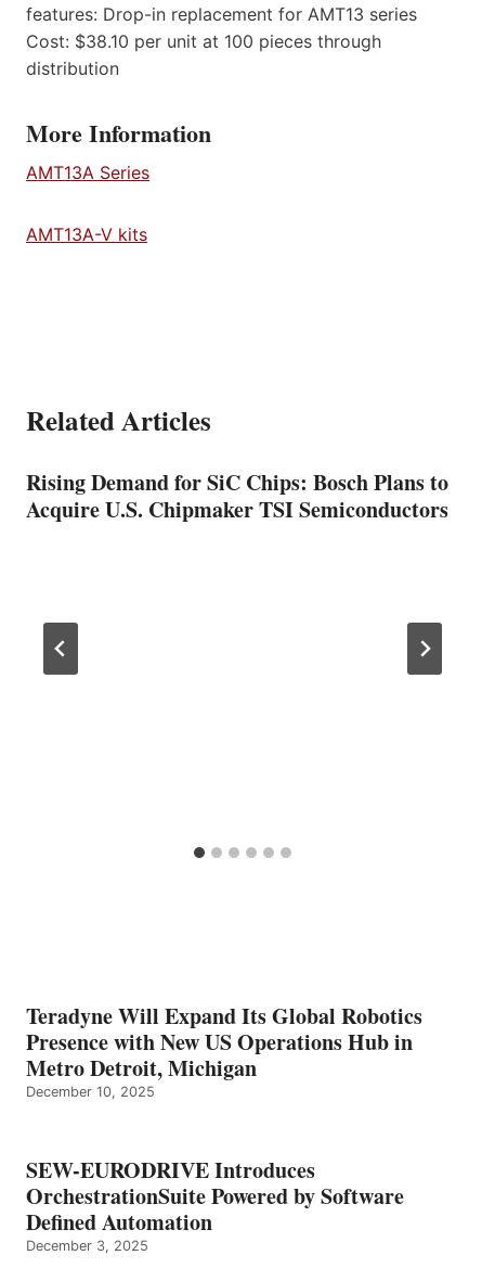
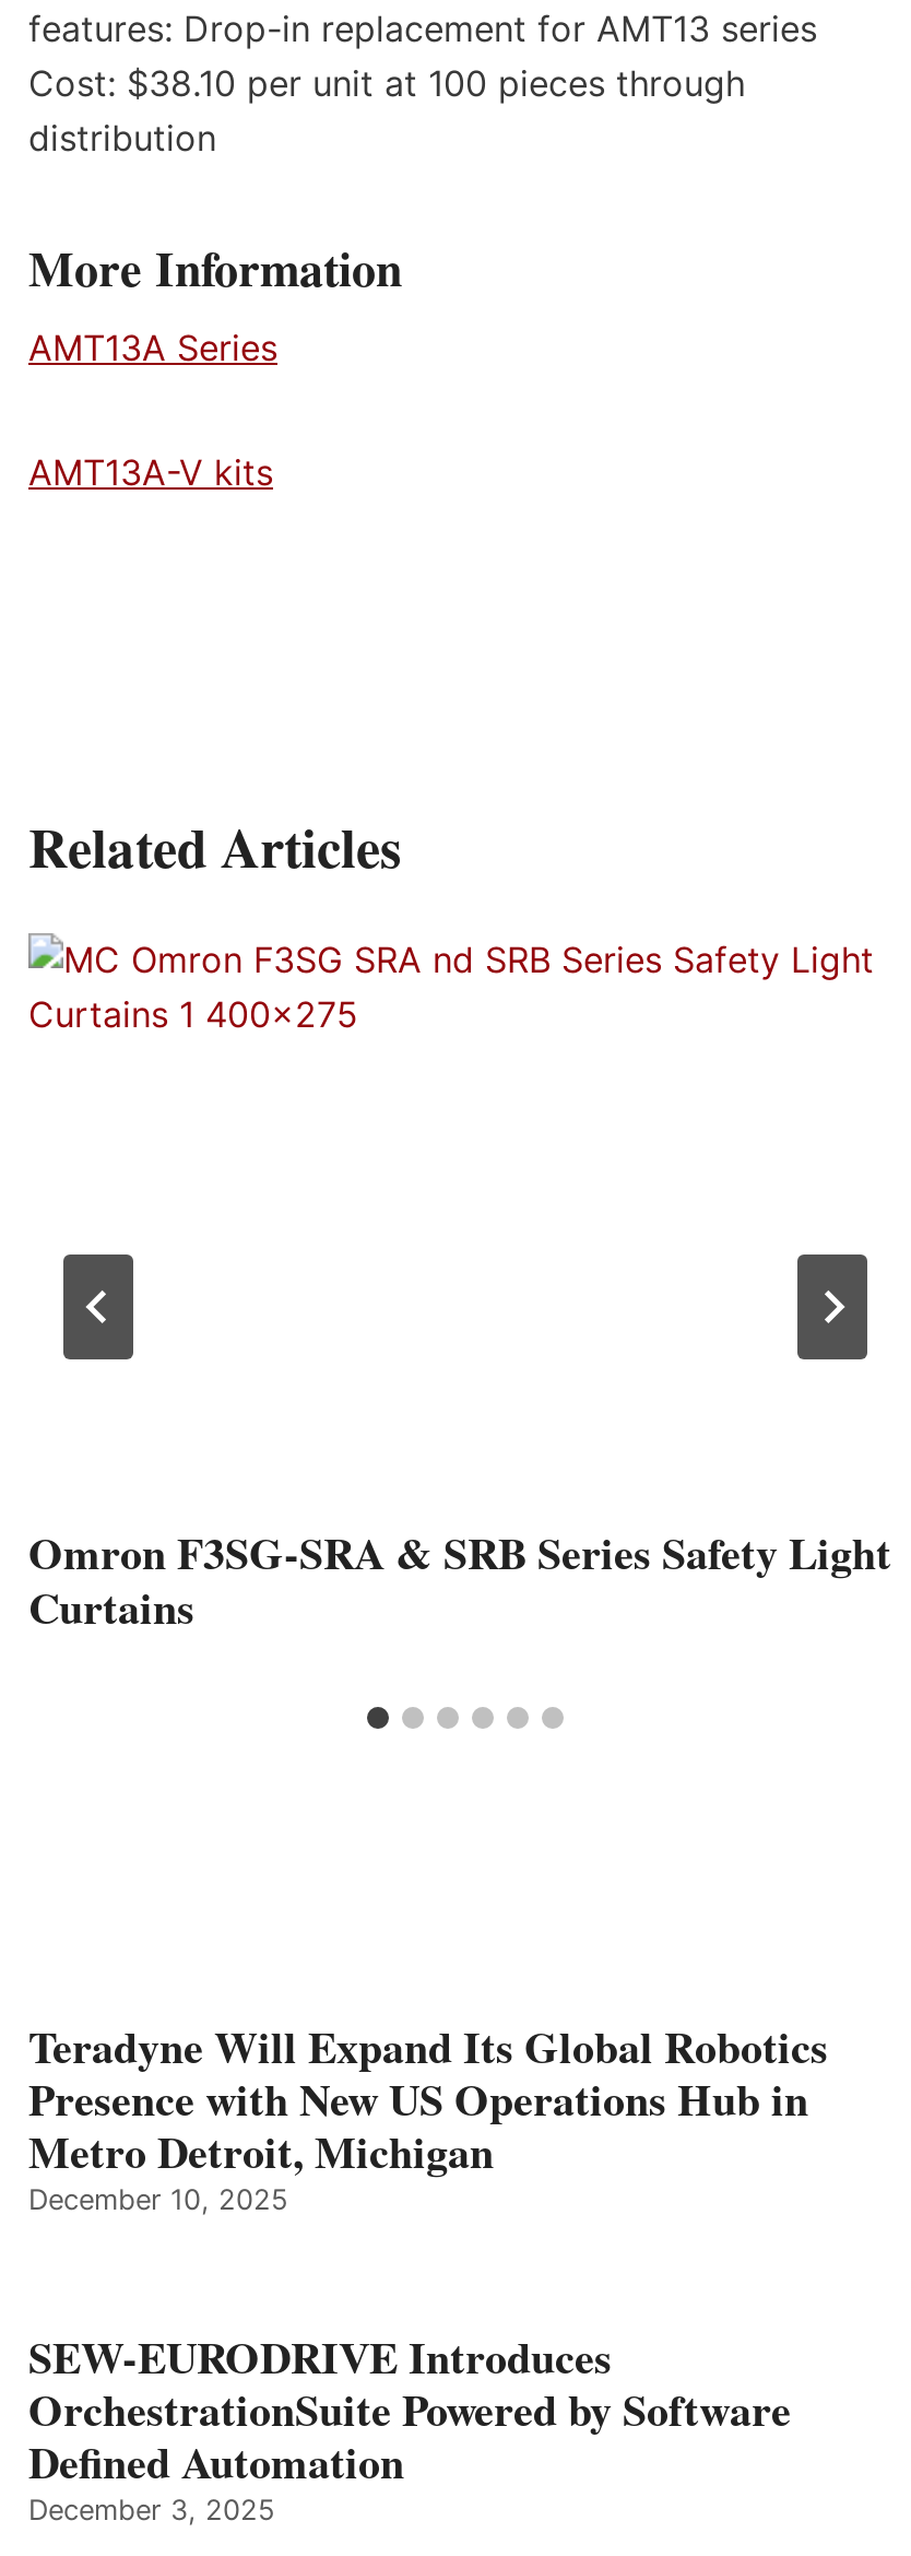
- Rising Demand for SiC Chips: Bosch Plans to
- Acquire U.S. Chipmaker TSI Semiconductors
+ Omron F3SG-SRA & SRB Series Safety Light
+ Curtains
